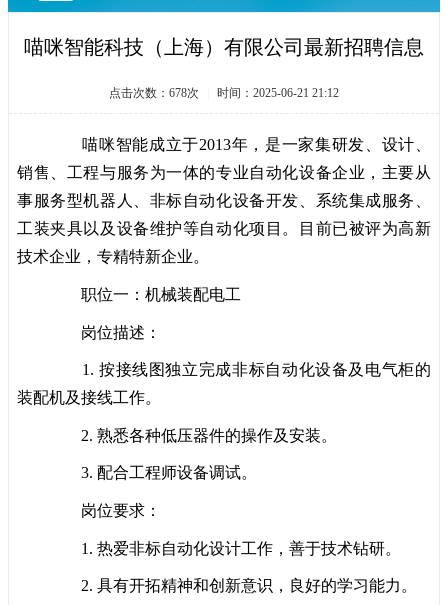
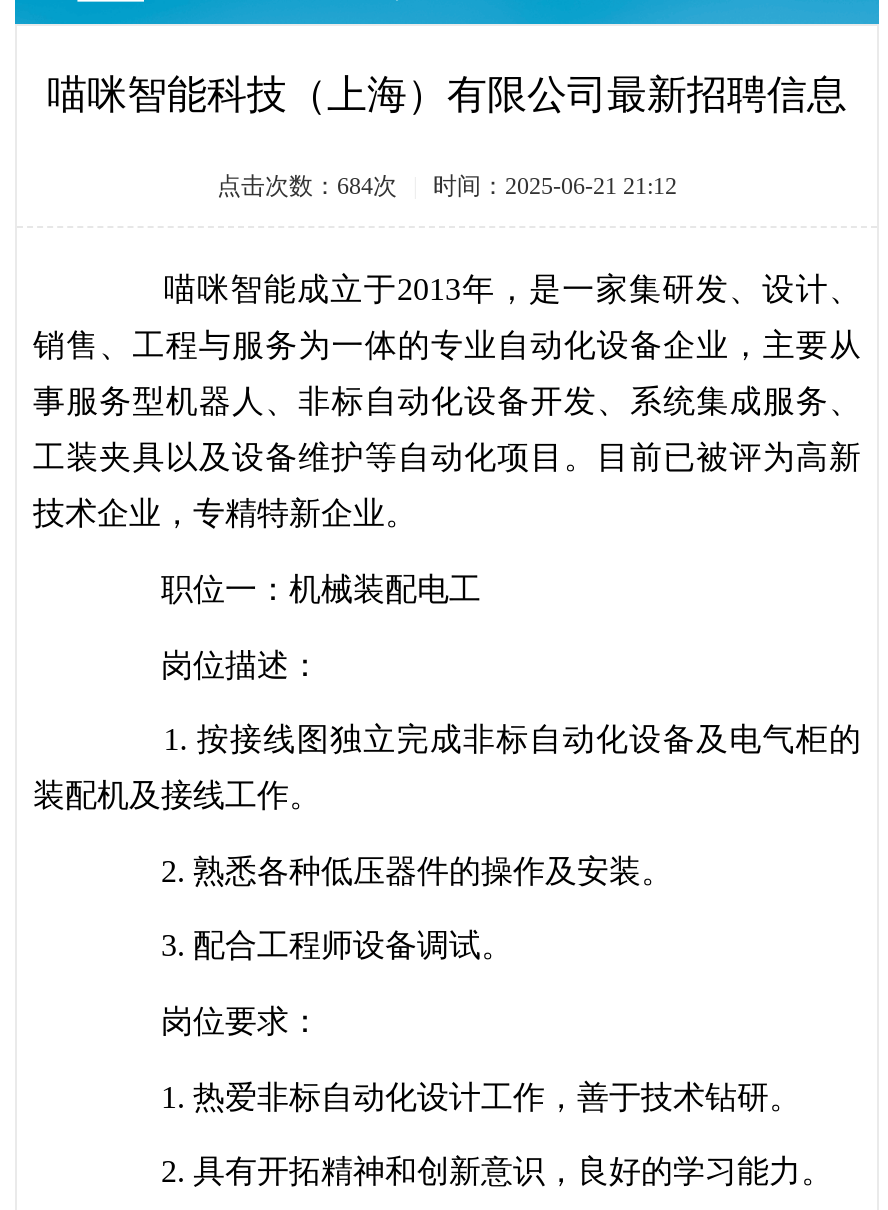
- 点击次数：678次 时间：2025-06-21 21:12
+ 点击次数：684次 时间：2025-06-21 21:12
